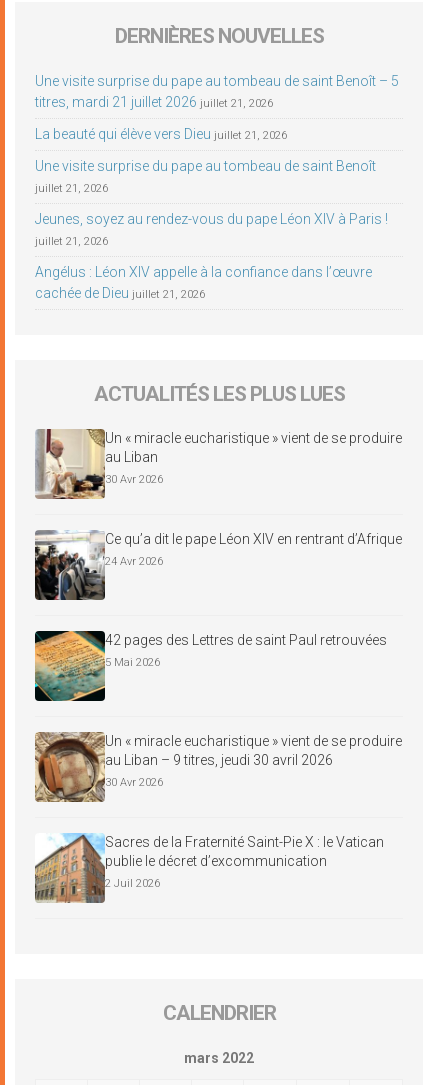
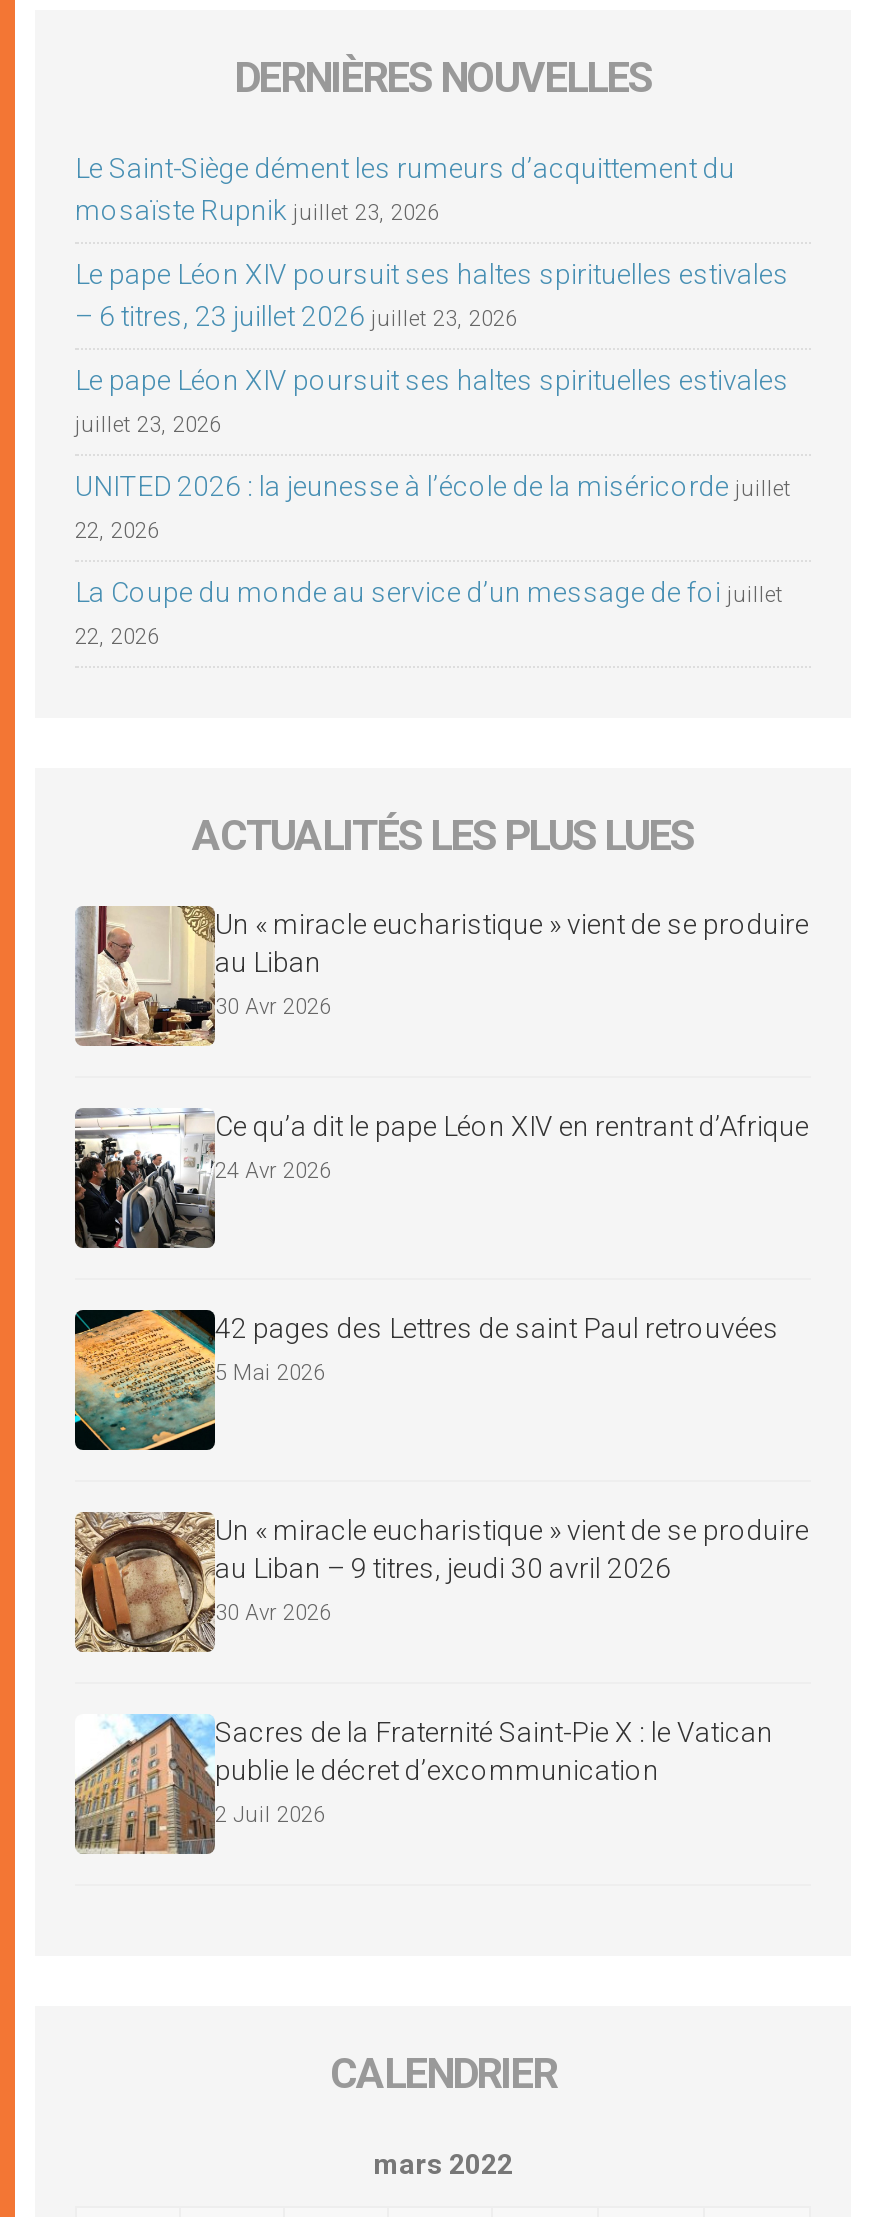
- Une visite surprise du pape au tombeau de saint Benoît – 5
- titres, mardi 21 juillet 2026 juillet 21, 2026
- La beauté qui élève vers Dieu juillet 21, 2026
- Une visite surprise du pape au tombeau de saint Benoît
- juillet 21, 2026
- Jeunes, soyez au rendez-vous du pape Léon XIV à Paris !
- juillet 21, 2026
- Angélus : Léon XIV appelle à la confiance dans l’œuvre
- cachée de Dieu juillet 21, 2026
+ Le Saint-Siège dément les rumeurs d’acquittement du
+ mosaïste Rupnik juillet 23, 2026
+ Le pape Léon XIV poursuit ses haltes spirituelles estivales
+ – 6 titres, 23 juillet 2026 juillet 23, 2026
+ Le pape Léon XIV poursuit ses haltes spirituelles estivales
+ juillet 23, 2026
+ UNITED 2026 : la jeunesse à l’école de la miséricorde juillet
+ 22, 2026
+ La Coupe du monde au service d’un message de foi juillet
+ 22, 2026
